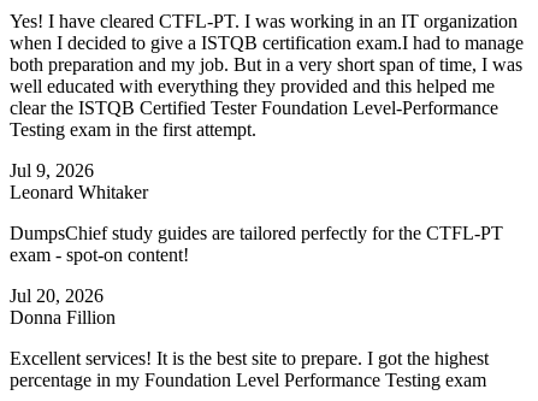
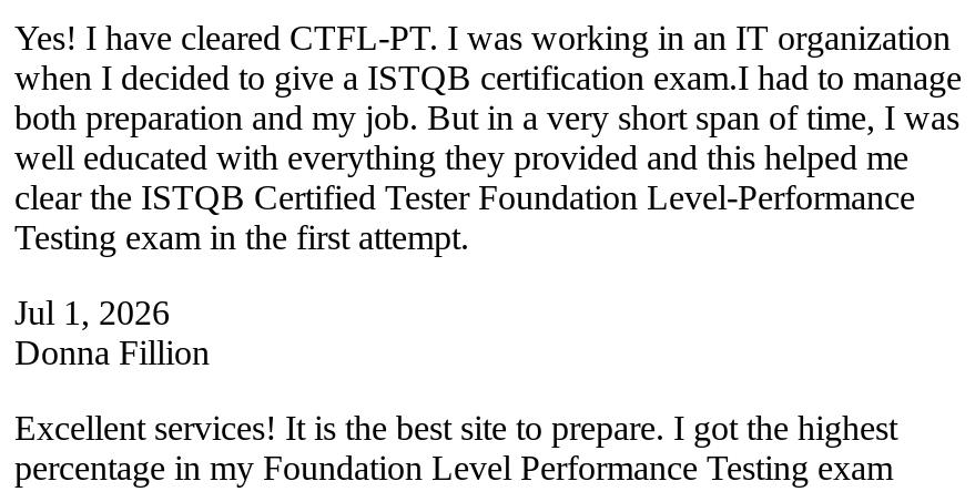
- Jul 9, 2026
- Leonard Whitaker
- DumpsChief study guides are tailored perfectly for the CTFL-PT
- exam - spot-on content!
- Jul 20, 2026
+ Jul 1, 2026
